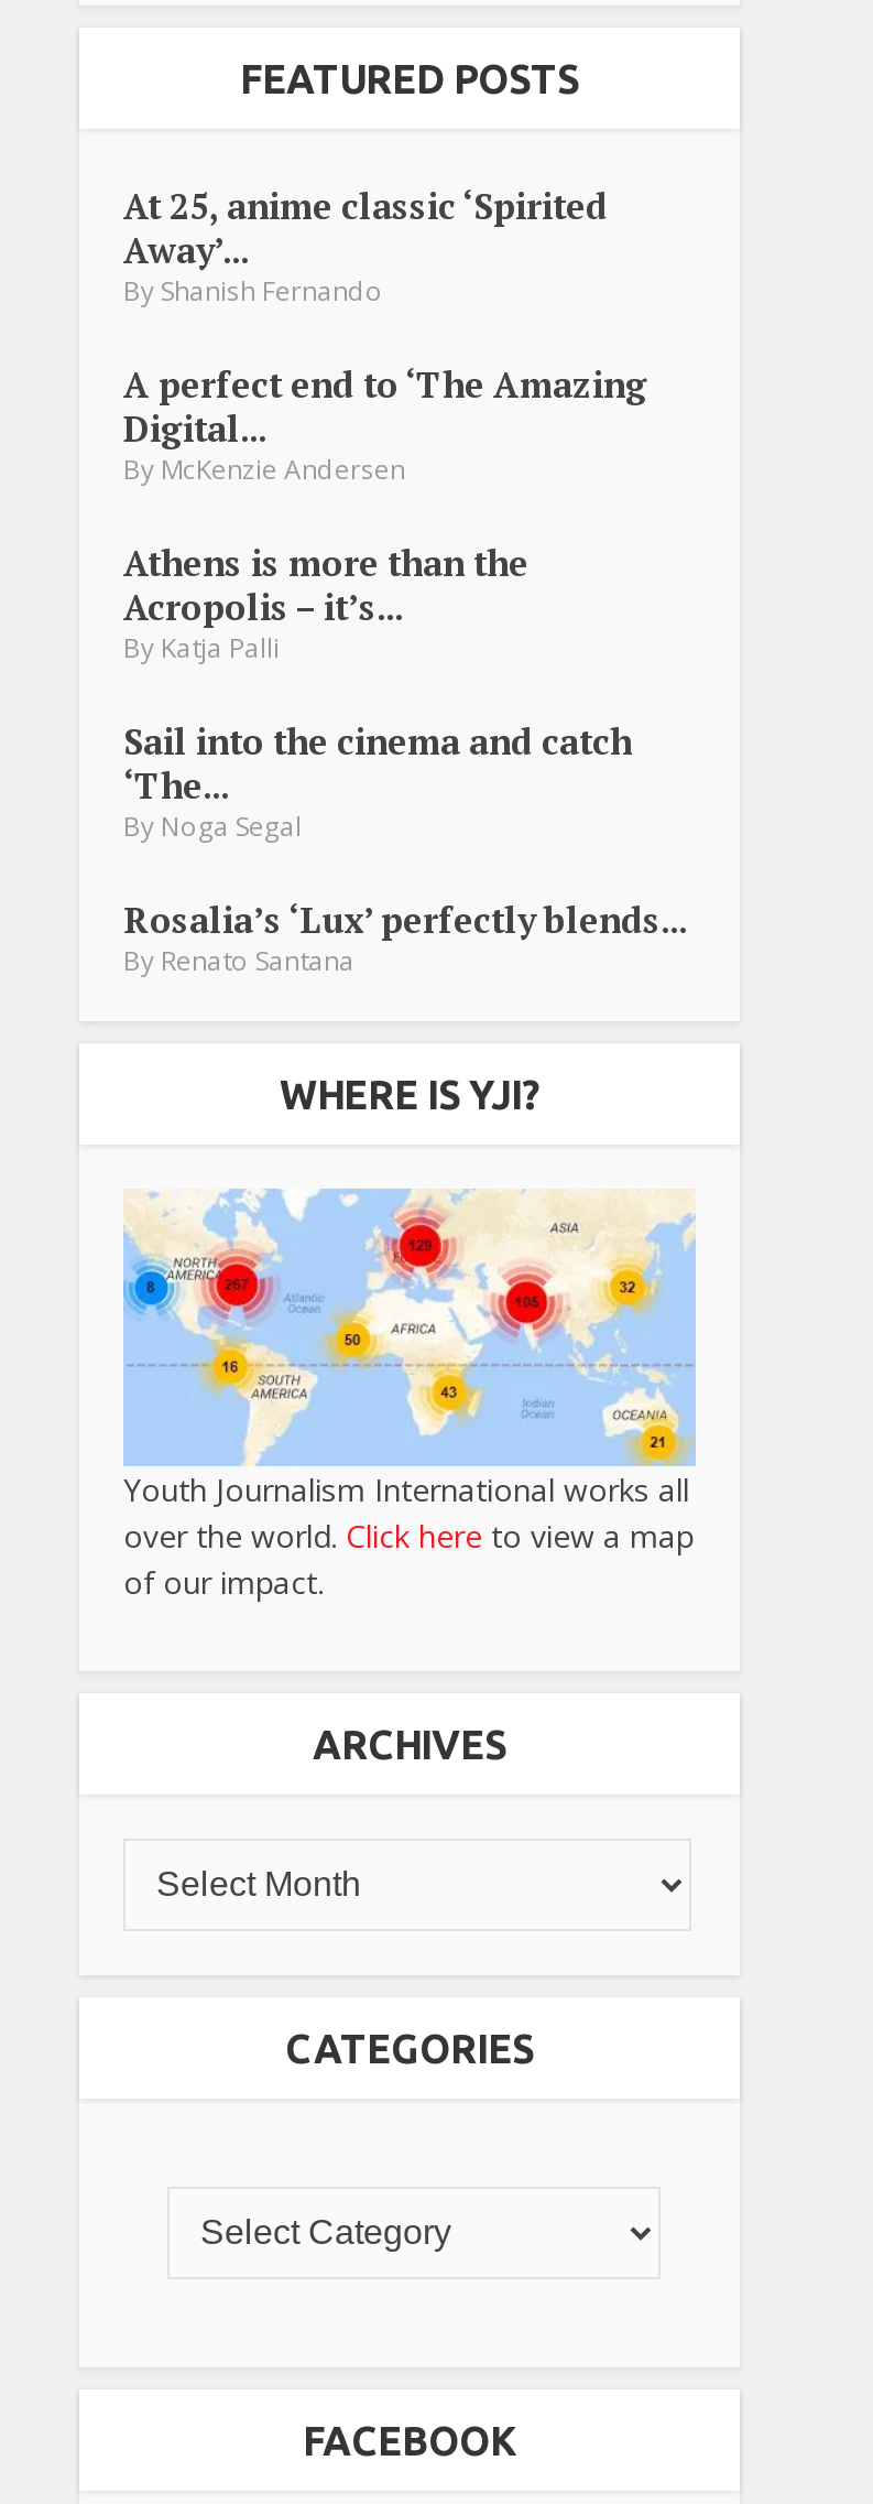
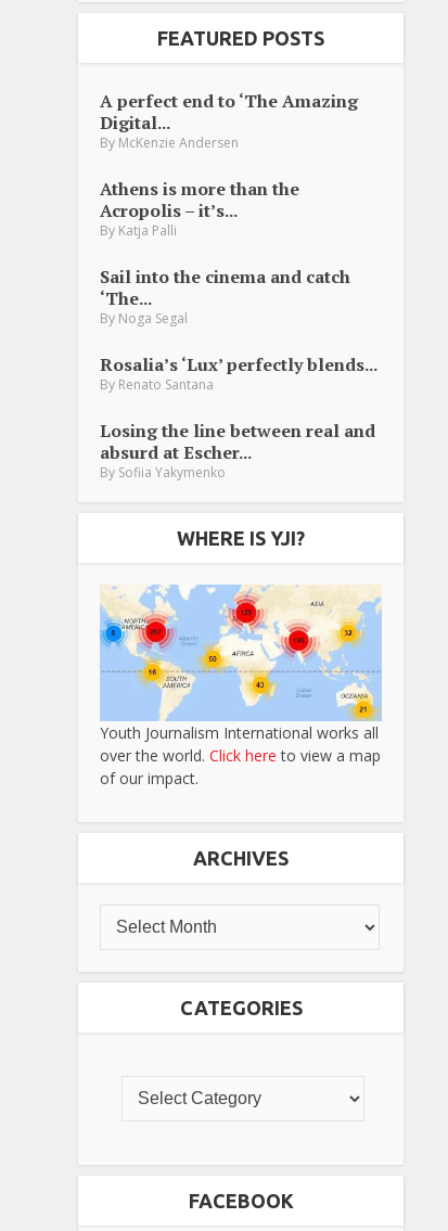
- At 25, anime classic ‘Spirited
- Away’...
- By Shanish Fernando

moved up: A perfect end to ‘The Amazing | Digital... | By McKenzie Andersen | ... | Rosalia’s ‘Lux’ perfectly blends... | By Renato Santana

+ Losing the line between real and
+ absurd at Escher...
+ By Sofiia Yakymenko
